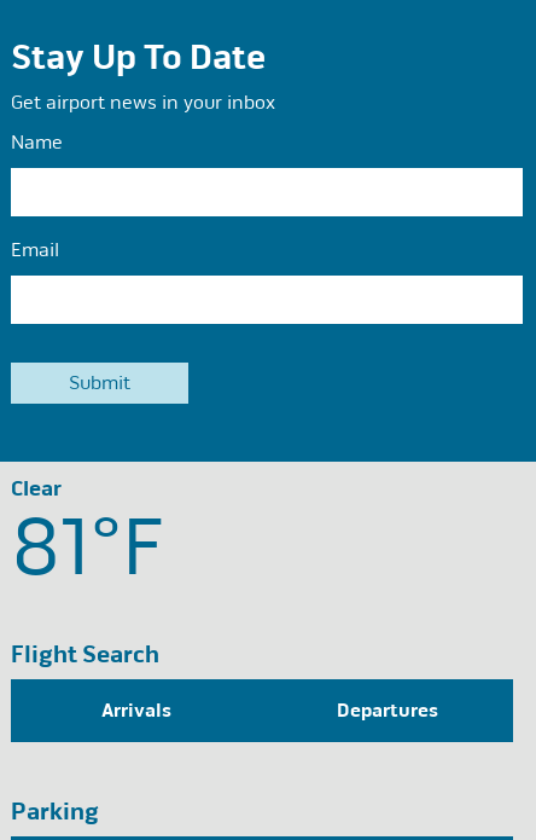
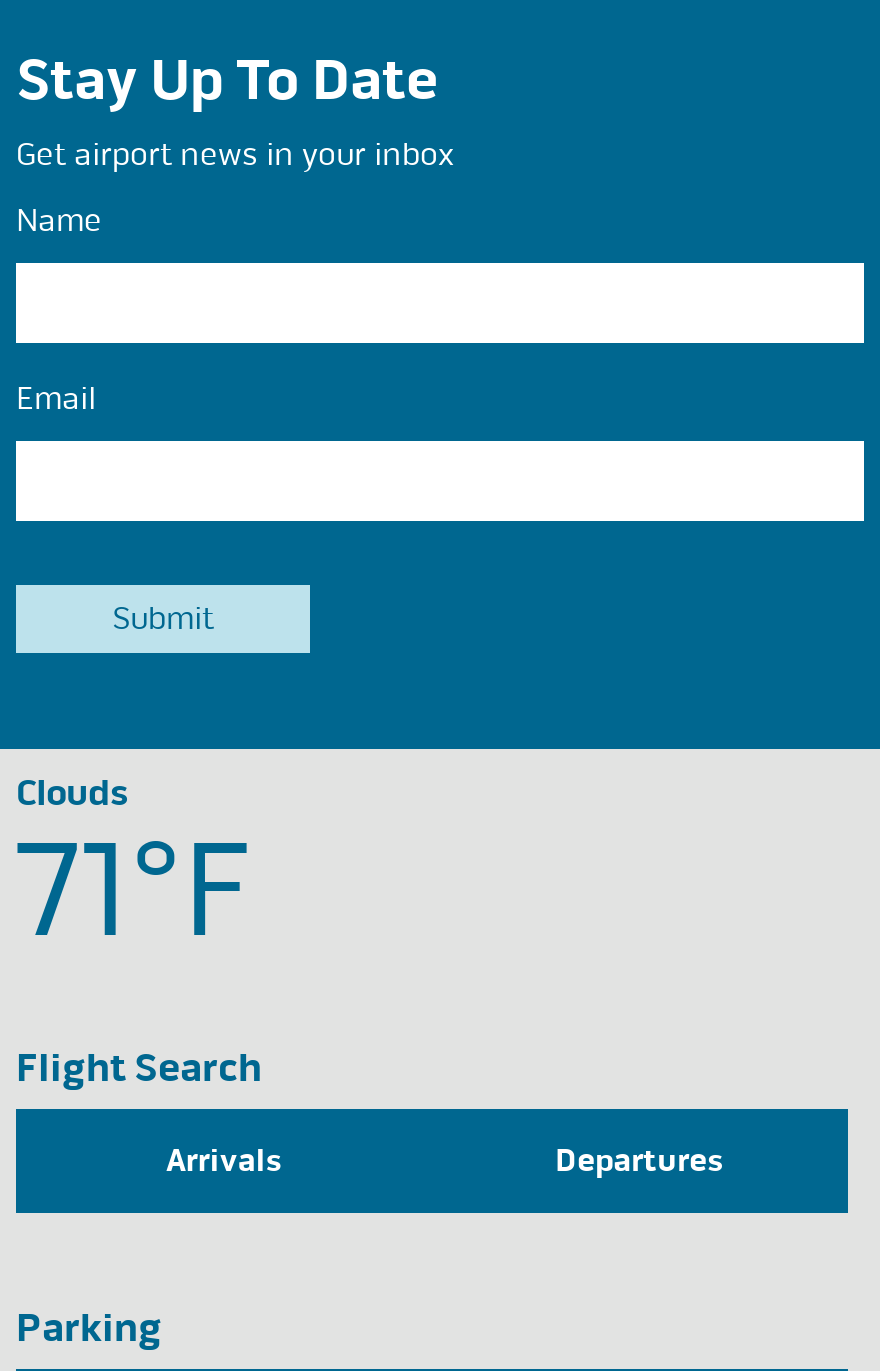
- Clear
- 81°F
+ Clouds
+ 71°F
